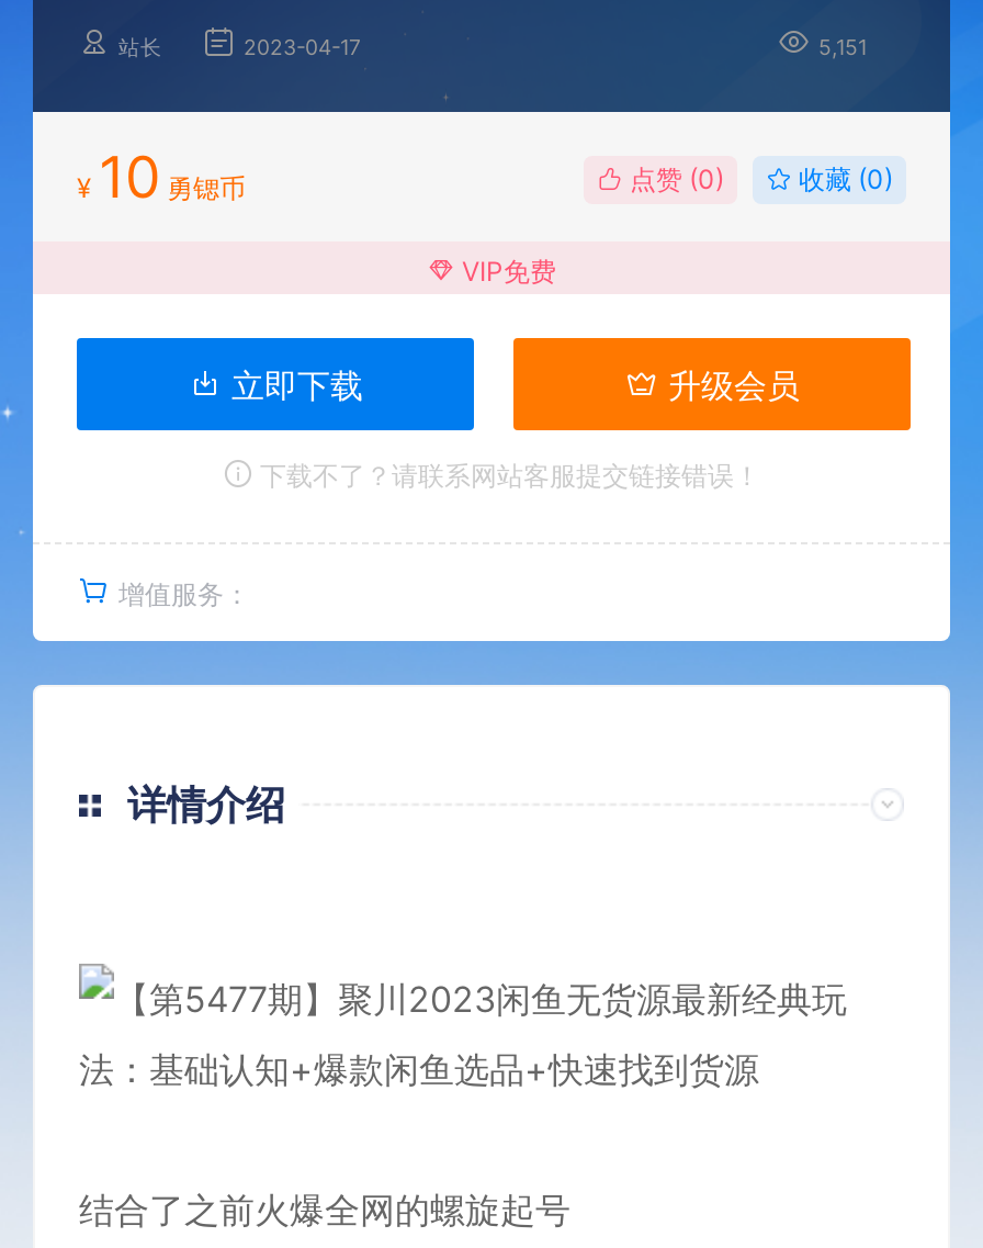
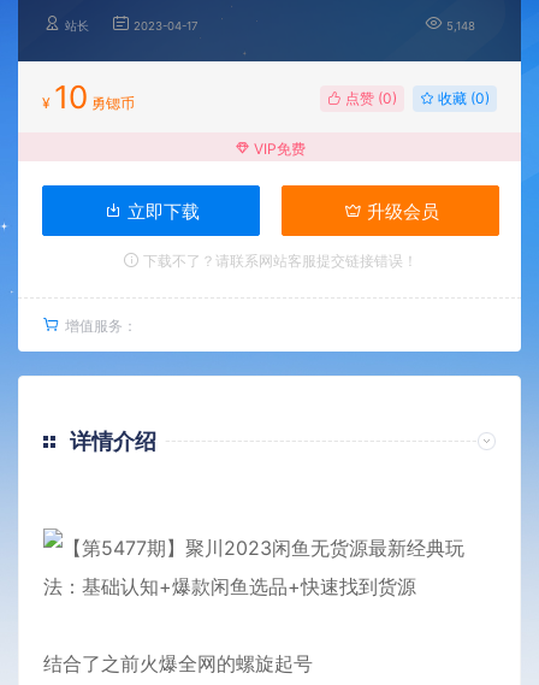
- 5,151
+ 5,148
